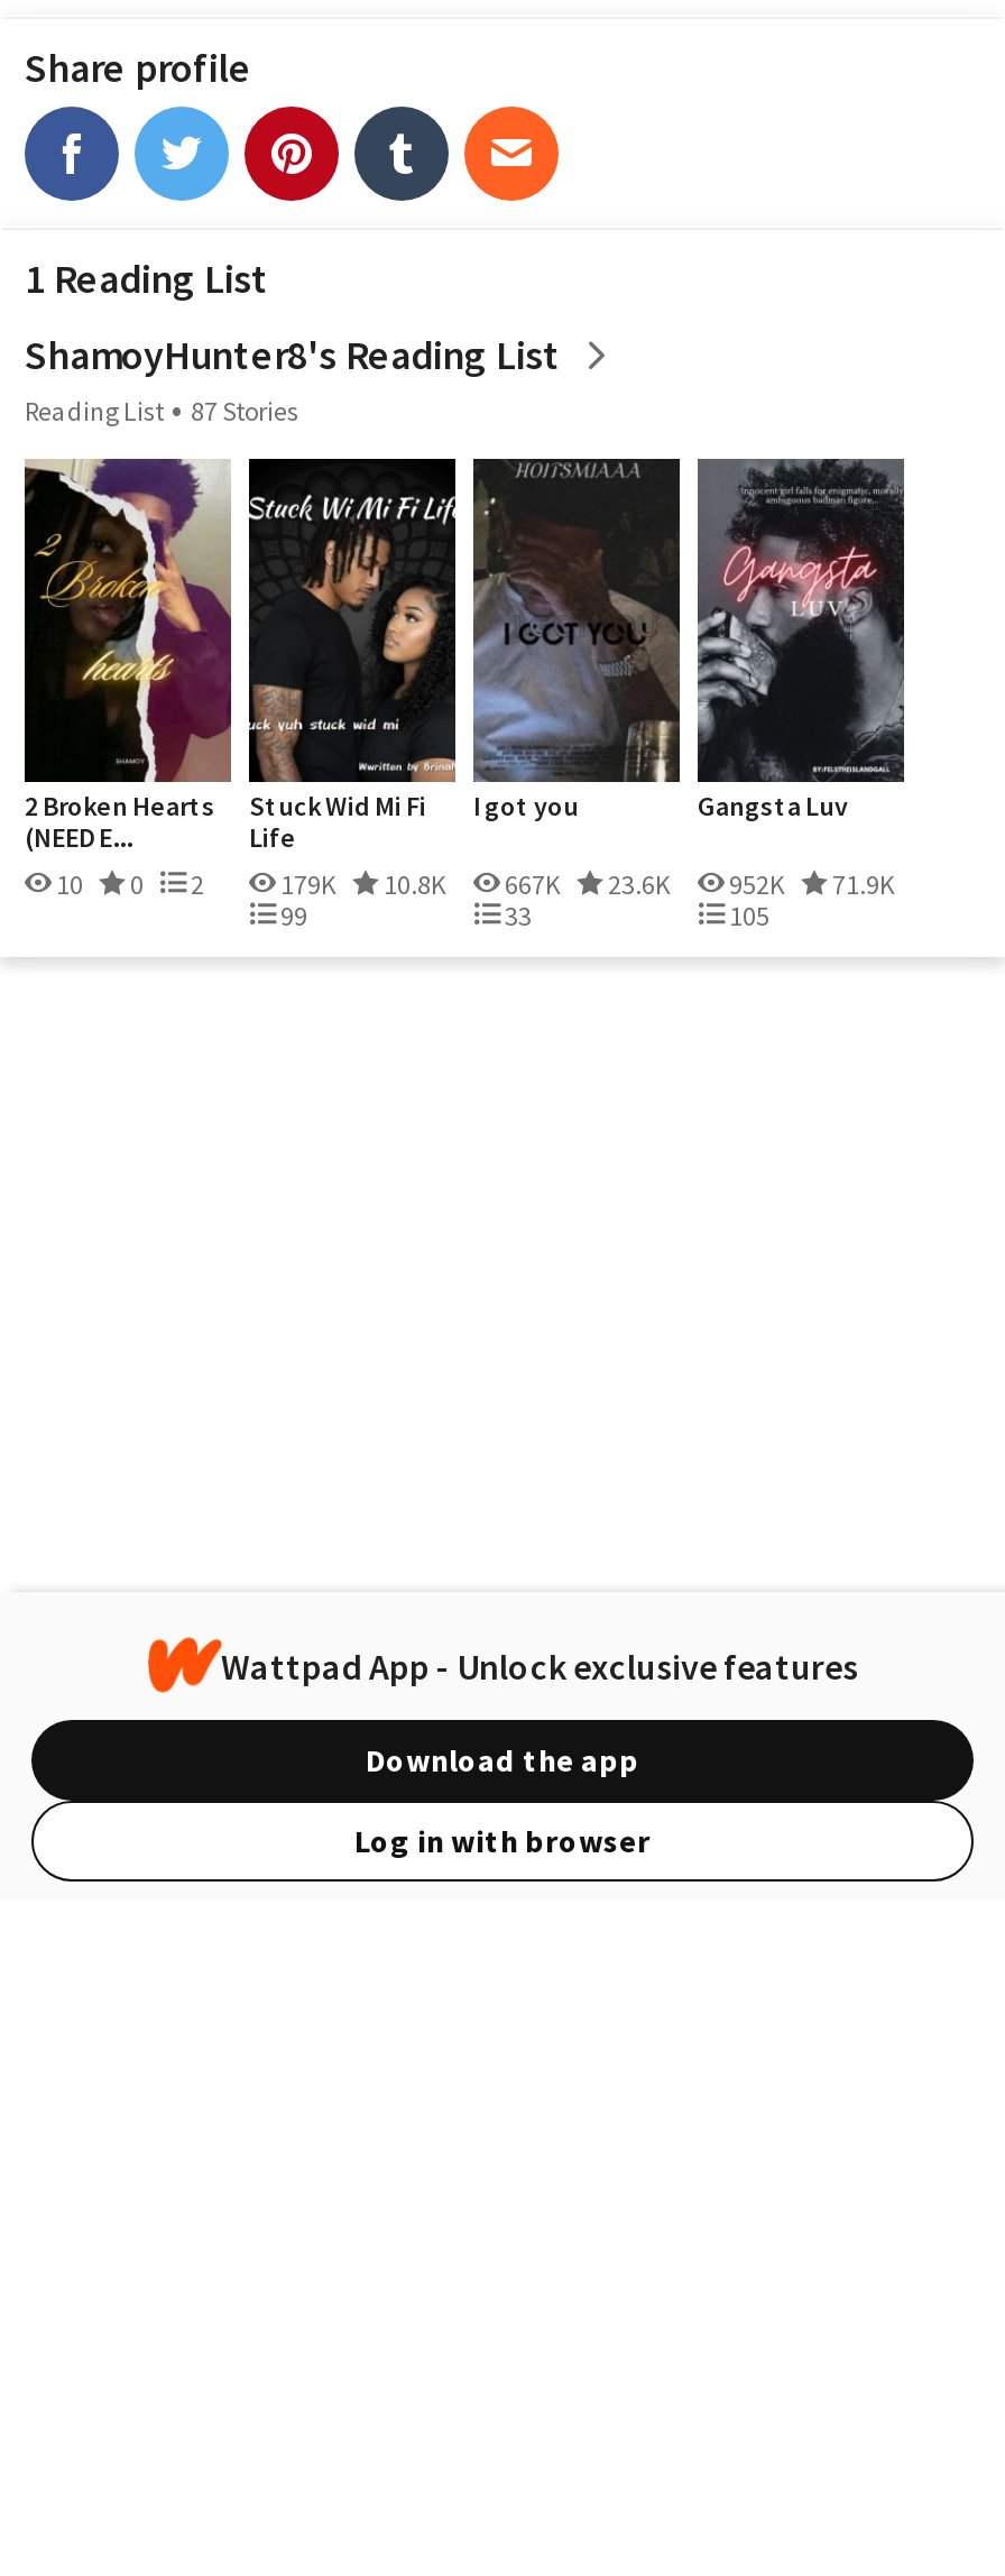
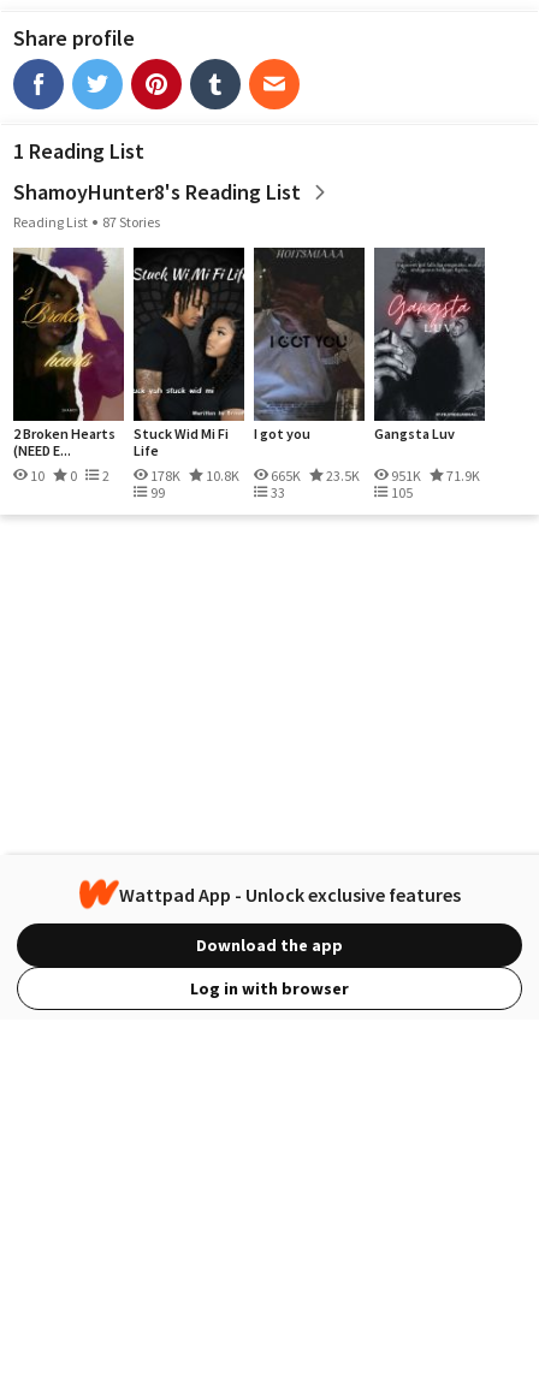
- 179K
+ 178K

- 667K
- 23.6K
+ 665K
+ 23.5K

- 952K
+ 951K
